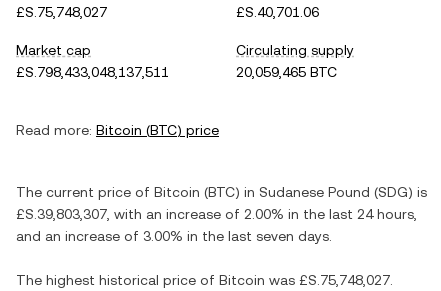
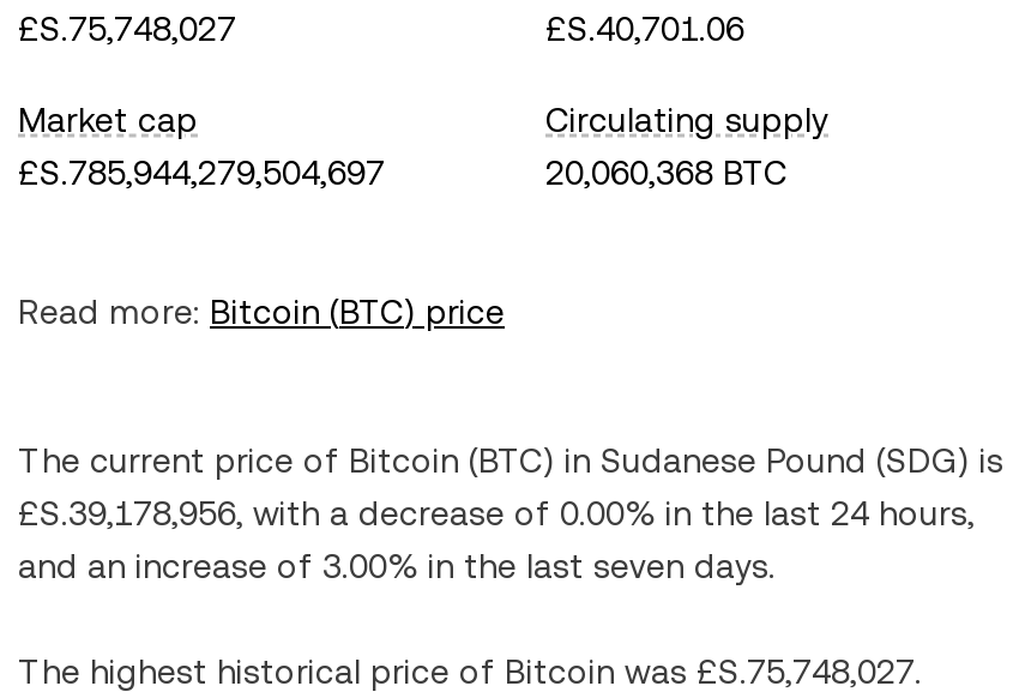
- £S.798,433,048,137,511
+ £S.785,944,279,504,697

- 20,059,465 BTC
+ 20,060,368 BTC

- £S.39,803,307, with an increase of 2.00% in the last 24 hours,
+ £S.39,178,956, with a decrease of 0.00% in the last 24 hours,
